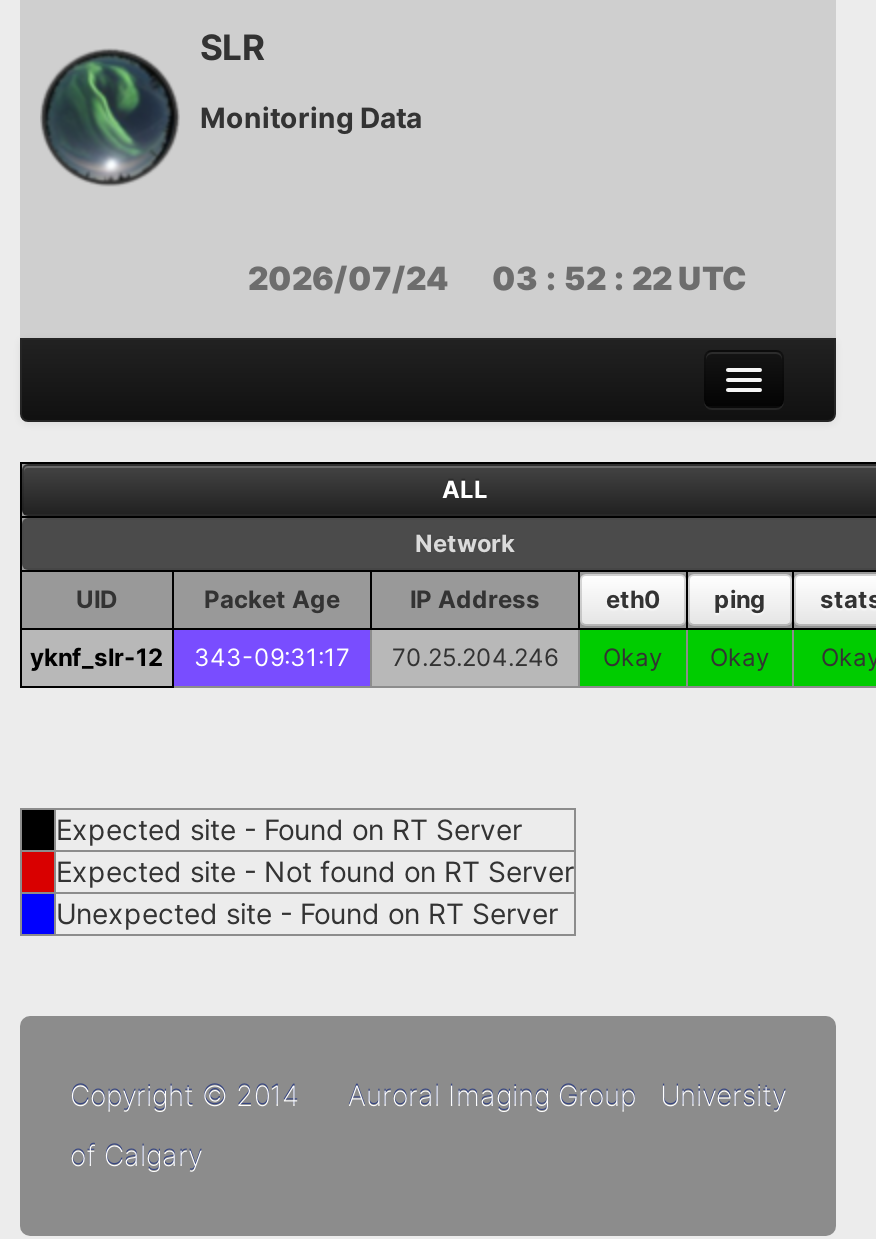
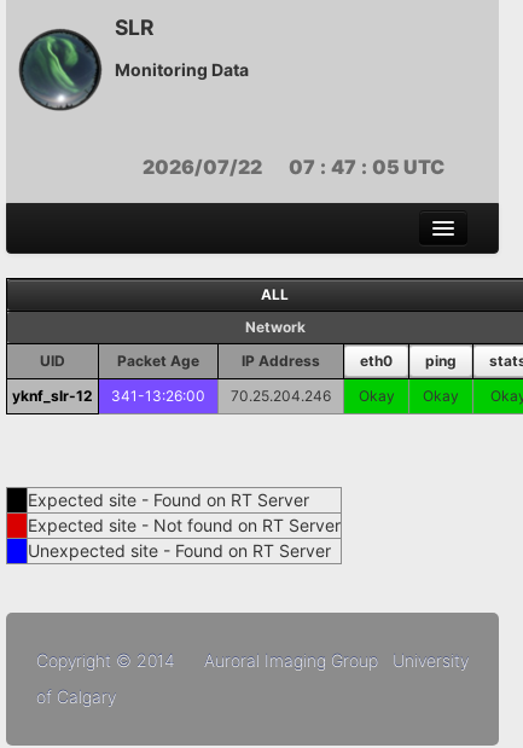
- 2026/07/24 03 : 52 : 22 UTC
+ 2026/07/22 07 : 47 : 05 UTC

- 343-09:31:17
+ 341-13:26:00
